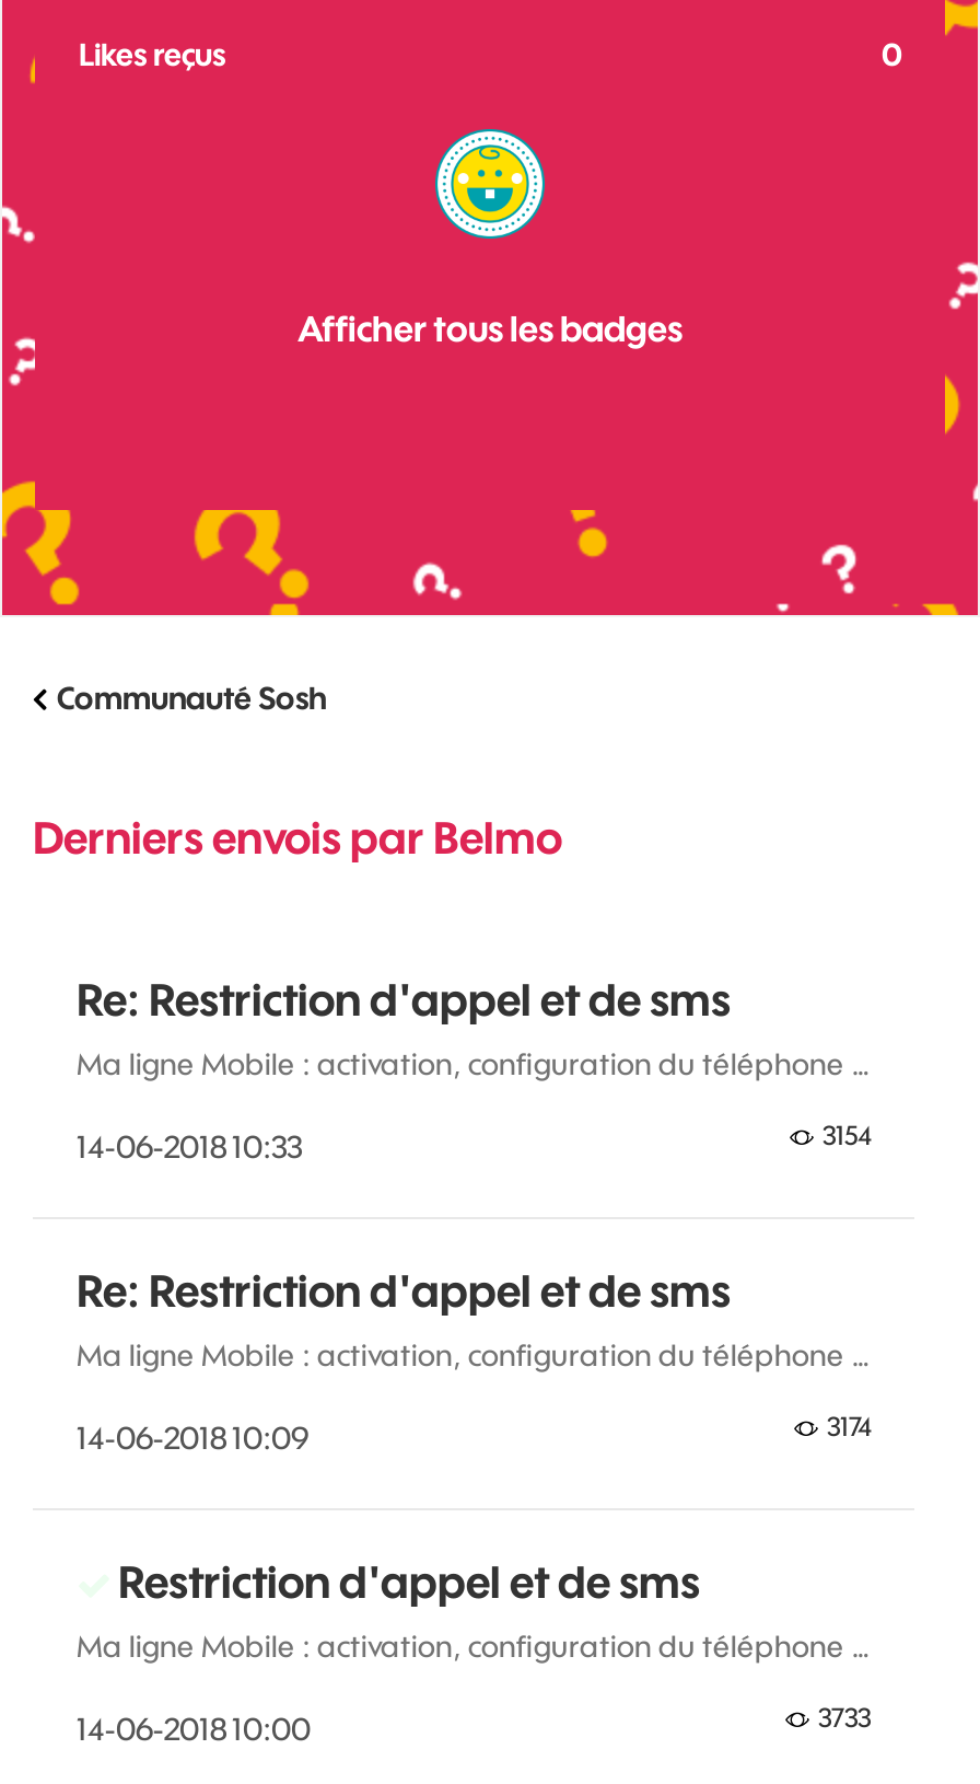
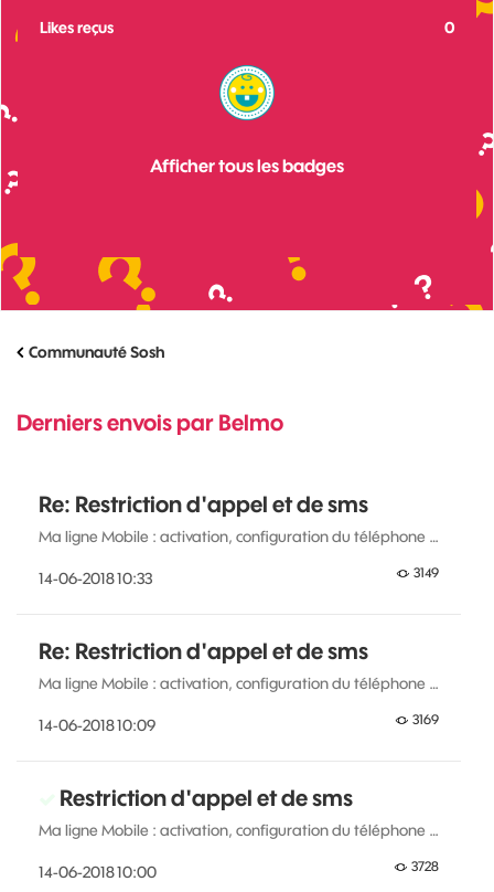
- 3154
+ 3149

- 3174
+ 3169

- 3733
+ 3728
